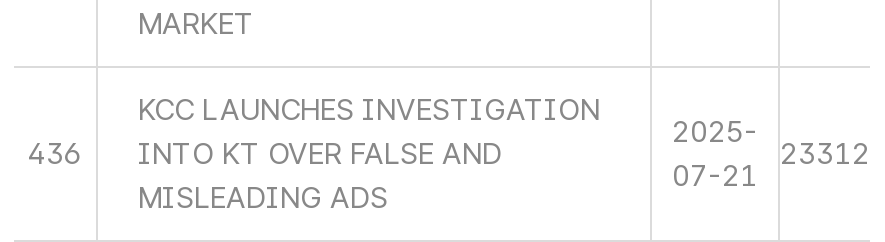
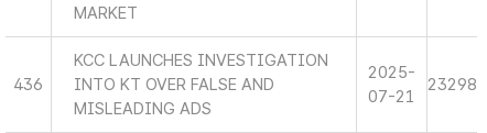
- 23312
+ 23298
